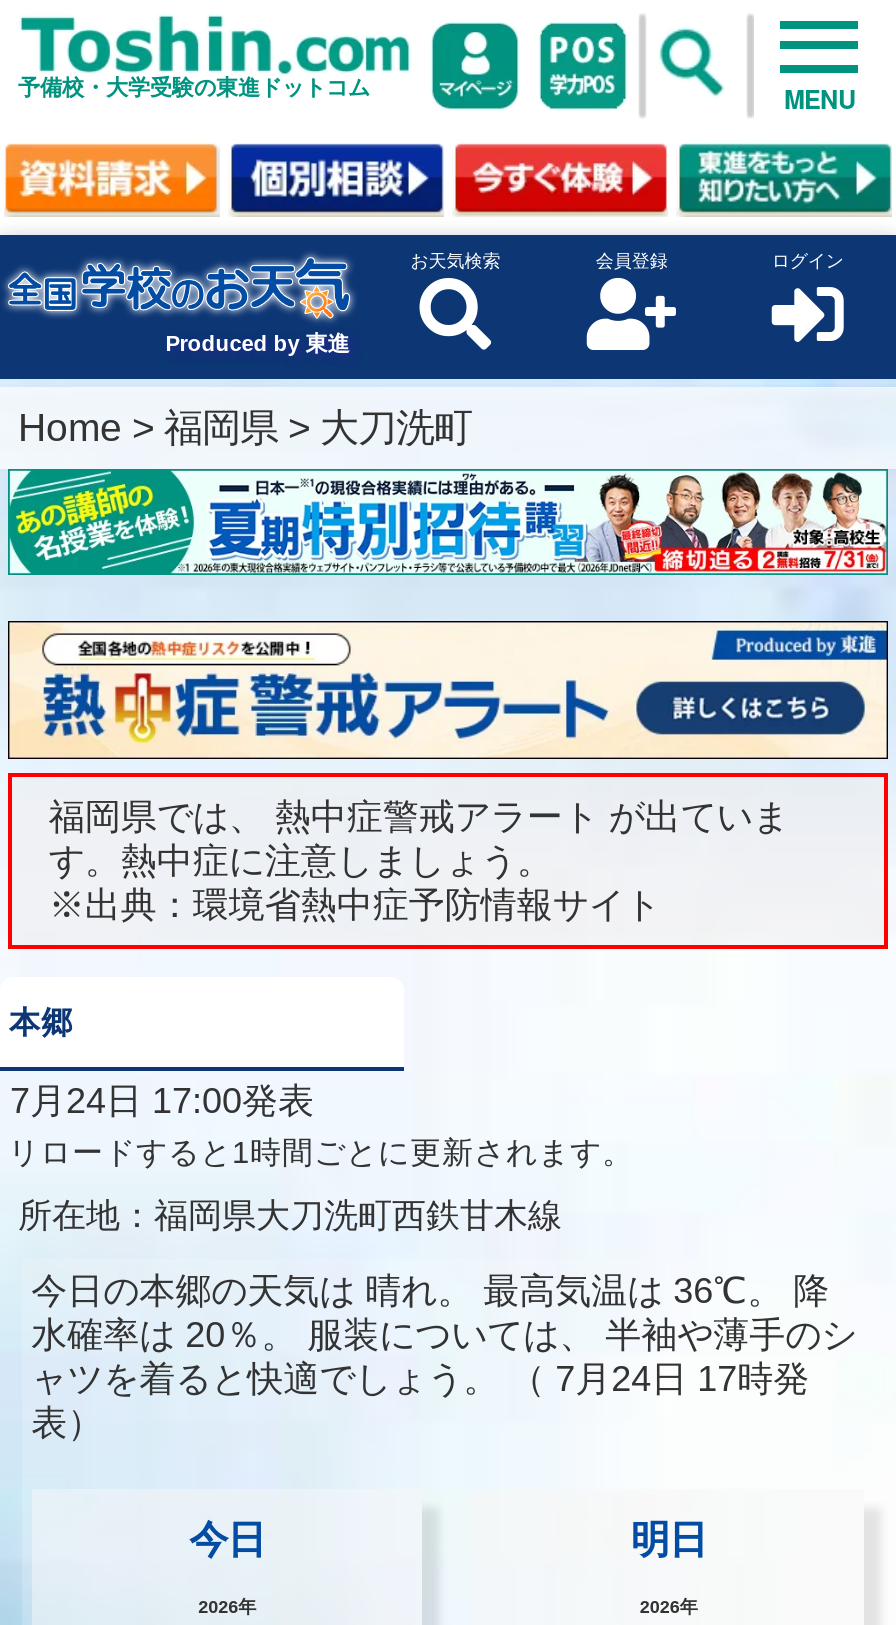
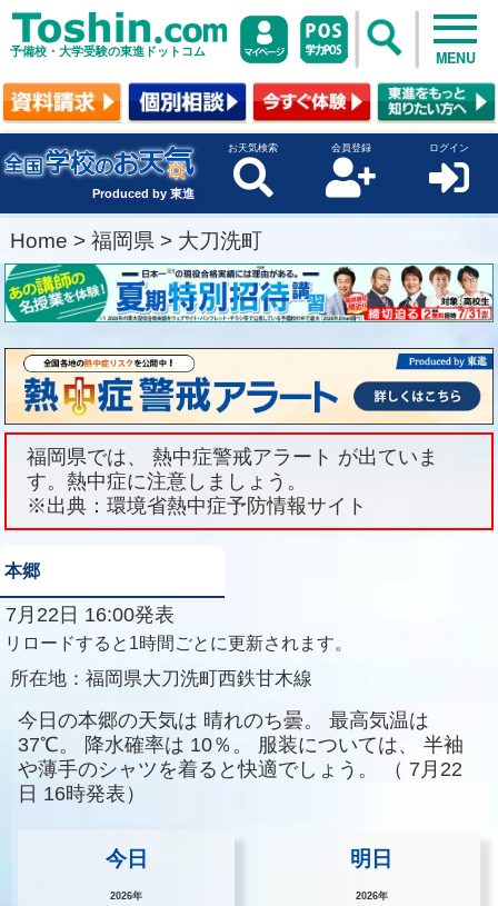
- 7月24日 17:00発表
+ 7月22日 16:00発表

- 今日の本郷の天気は 晴れ。 最高気温は 36℃。 降
- 水確率は 20％。 服装については、 半袖や薄手のシ
- ャツを着ると快適でしょう。（ 7月24日 17時発
- 表）
+ 今日の本郷の天気は 晴れのち曇。 最高気温は
+ 37℃。 降水確率は 10％。 服装については、 半袖
+ や薄手のシャツを着ると快適でしょう。（ 7月22
+ 日 16時発表）
